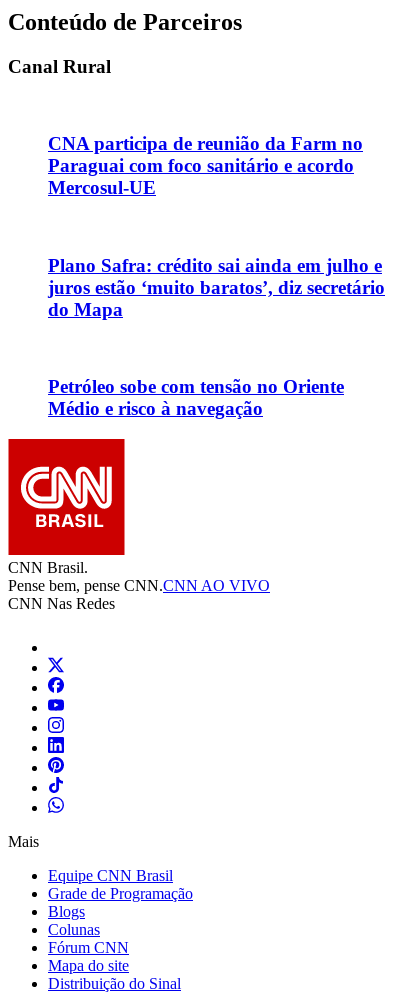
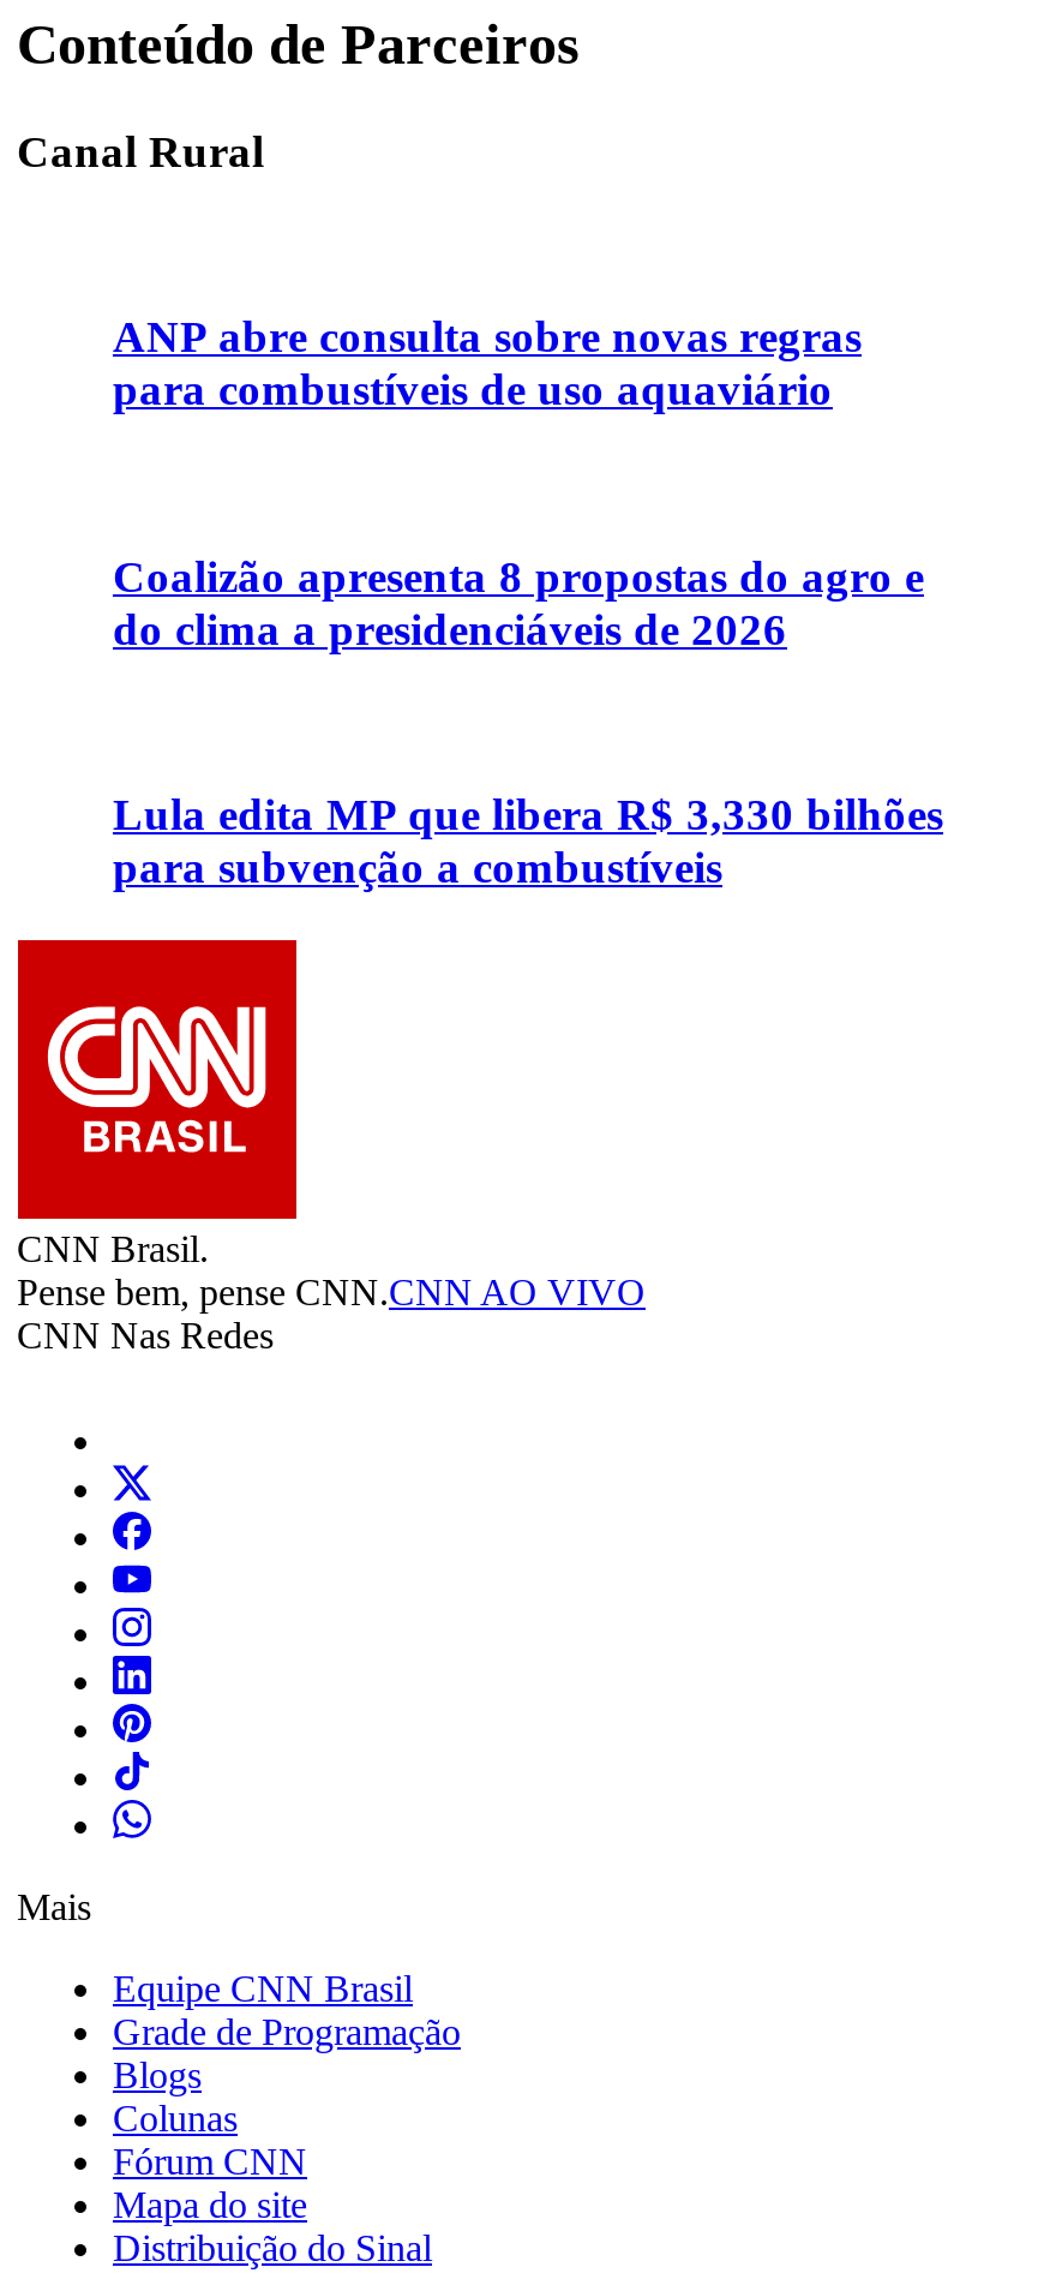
- CNA participa de reunião da Farm no
- Paraguai com foco sanitário e acordo
- Mercosul-UE
+ ANP abre consulta sobre novas regras
+ para combustíveis de uso aquaviário

- Plano Safra: crédito sai ainda em julho e
- juros estão ‘muito baratos’, diz secretário
- do Mapa
+ Coalizão apresenta 8 propostas do agro e
+ do clima a presidenciáveis de 2026

- Petróleo sobe com tensão no Oriente
- Médio e risco à navegação
+ Lula edita MP que libera R$ 3,330 bilhões
+ para subvenção a combustíveis
